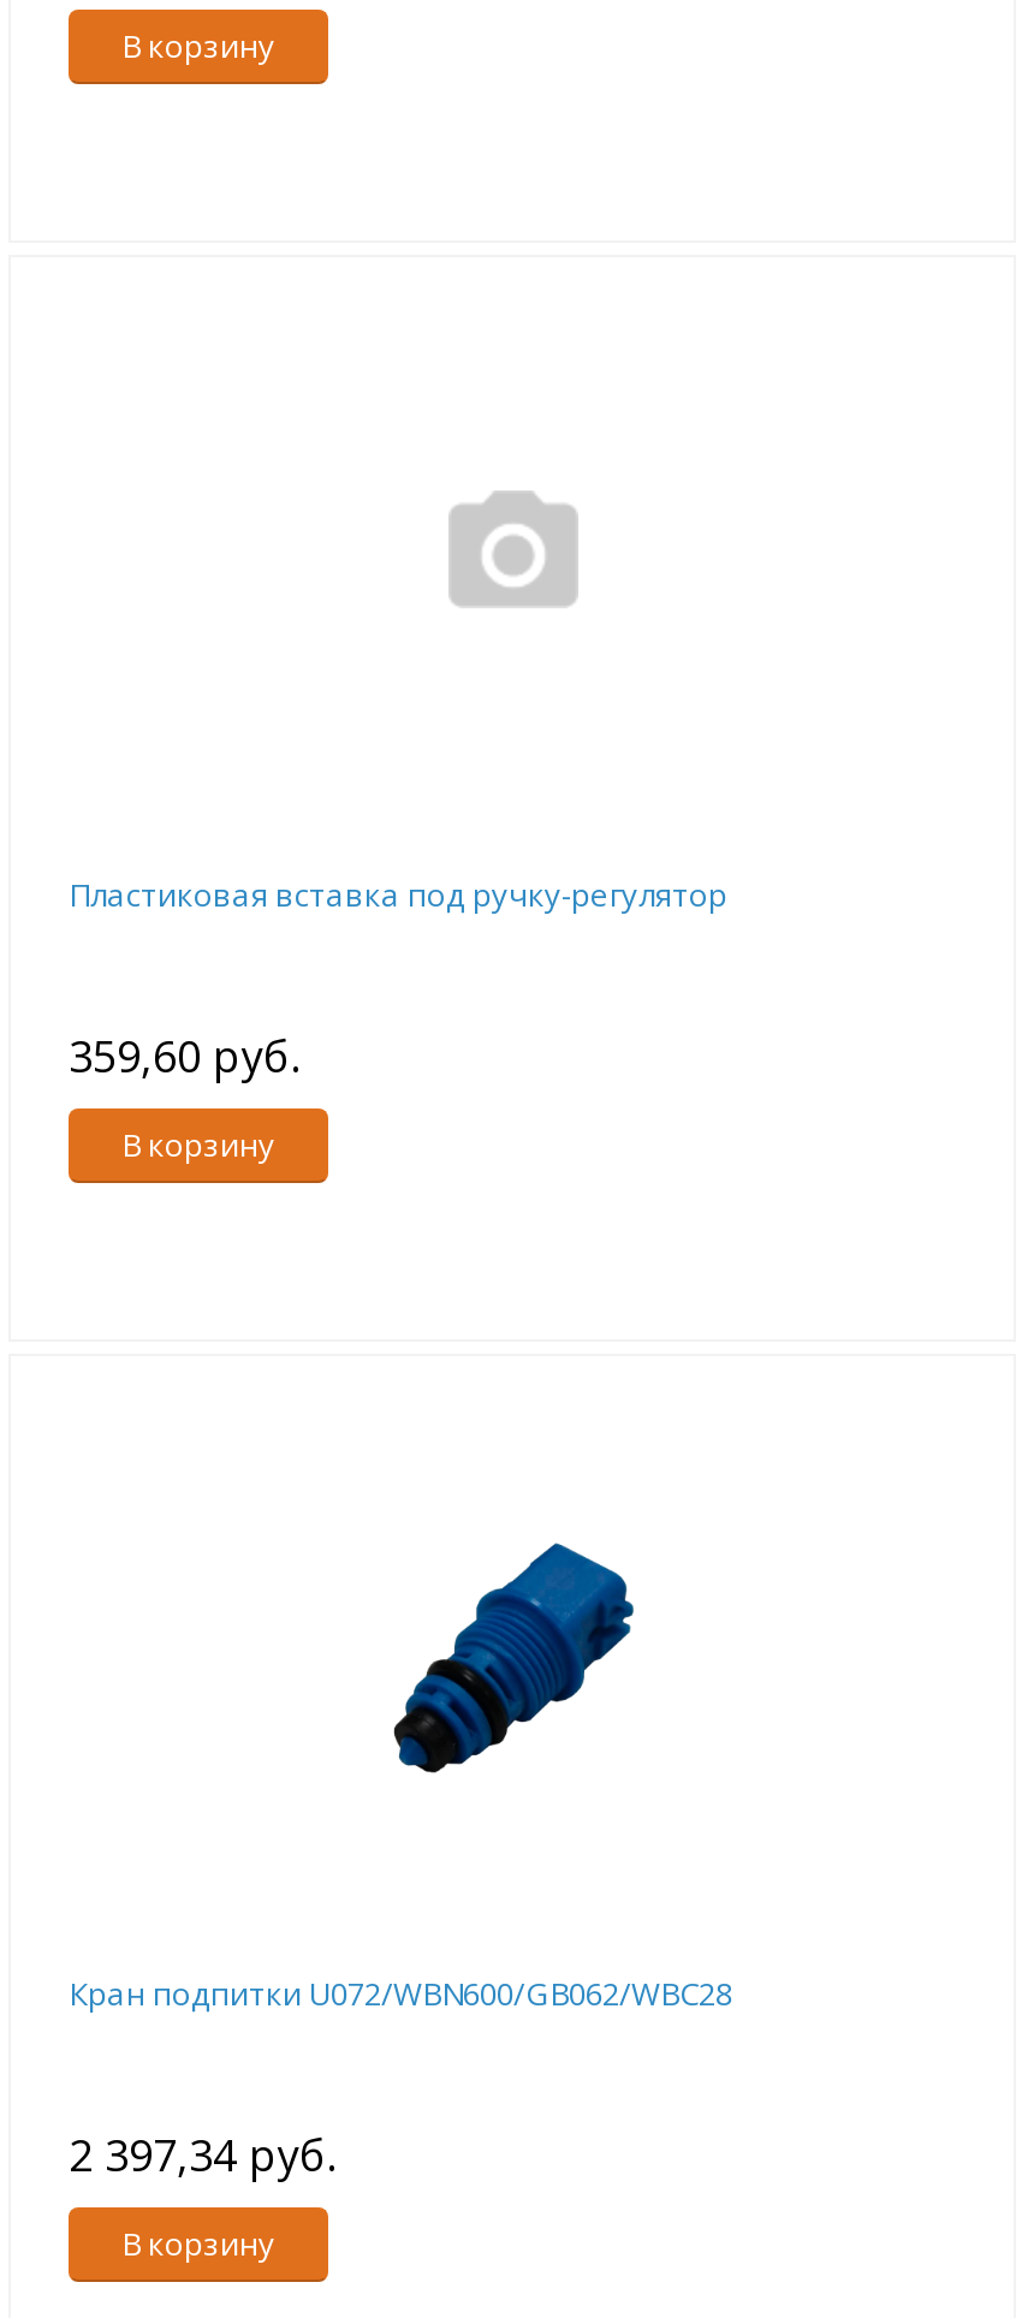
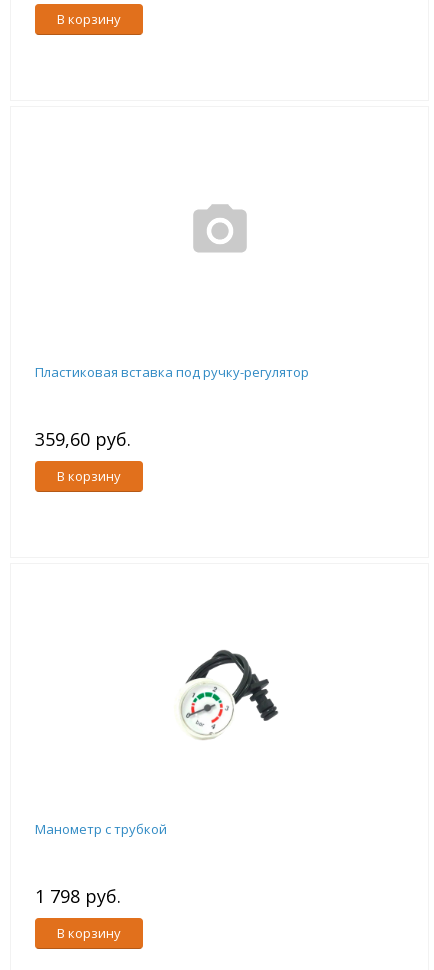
- [image]
+ [image]

- Кран подпитки U072/WBN600/GB062/WBC28
+ Манометр с трубкой

- 2 397,34 руб.
+ 1 798 руб.
